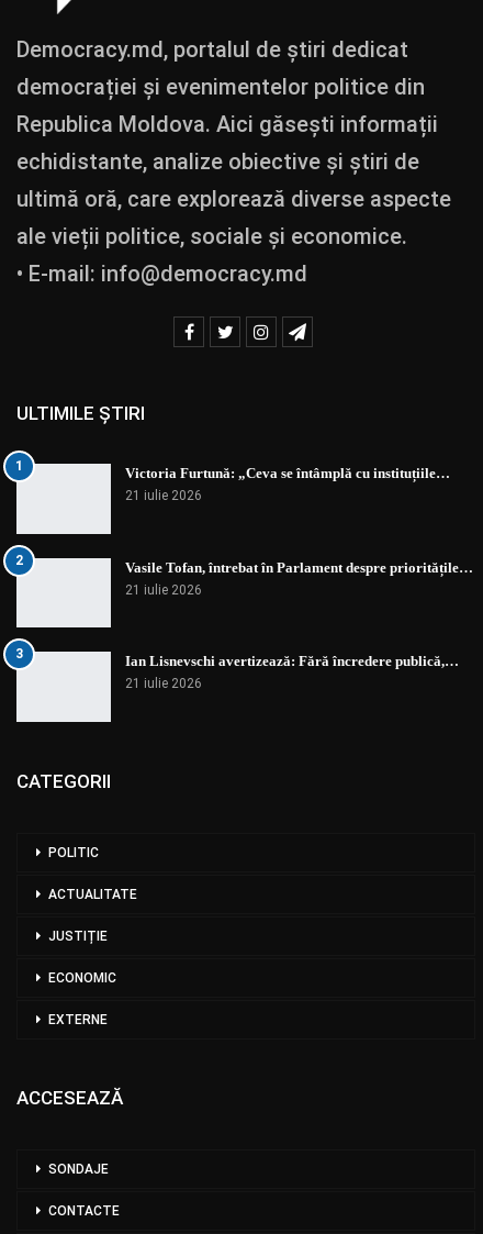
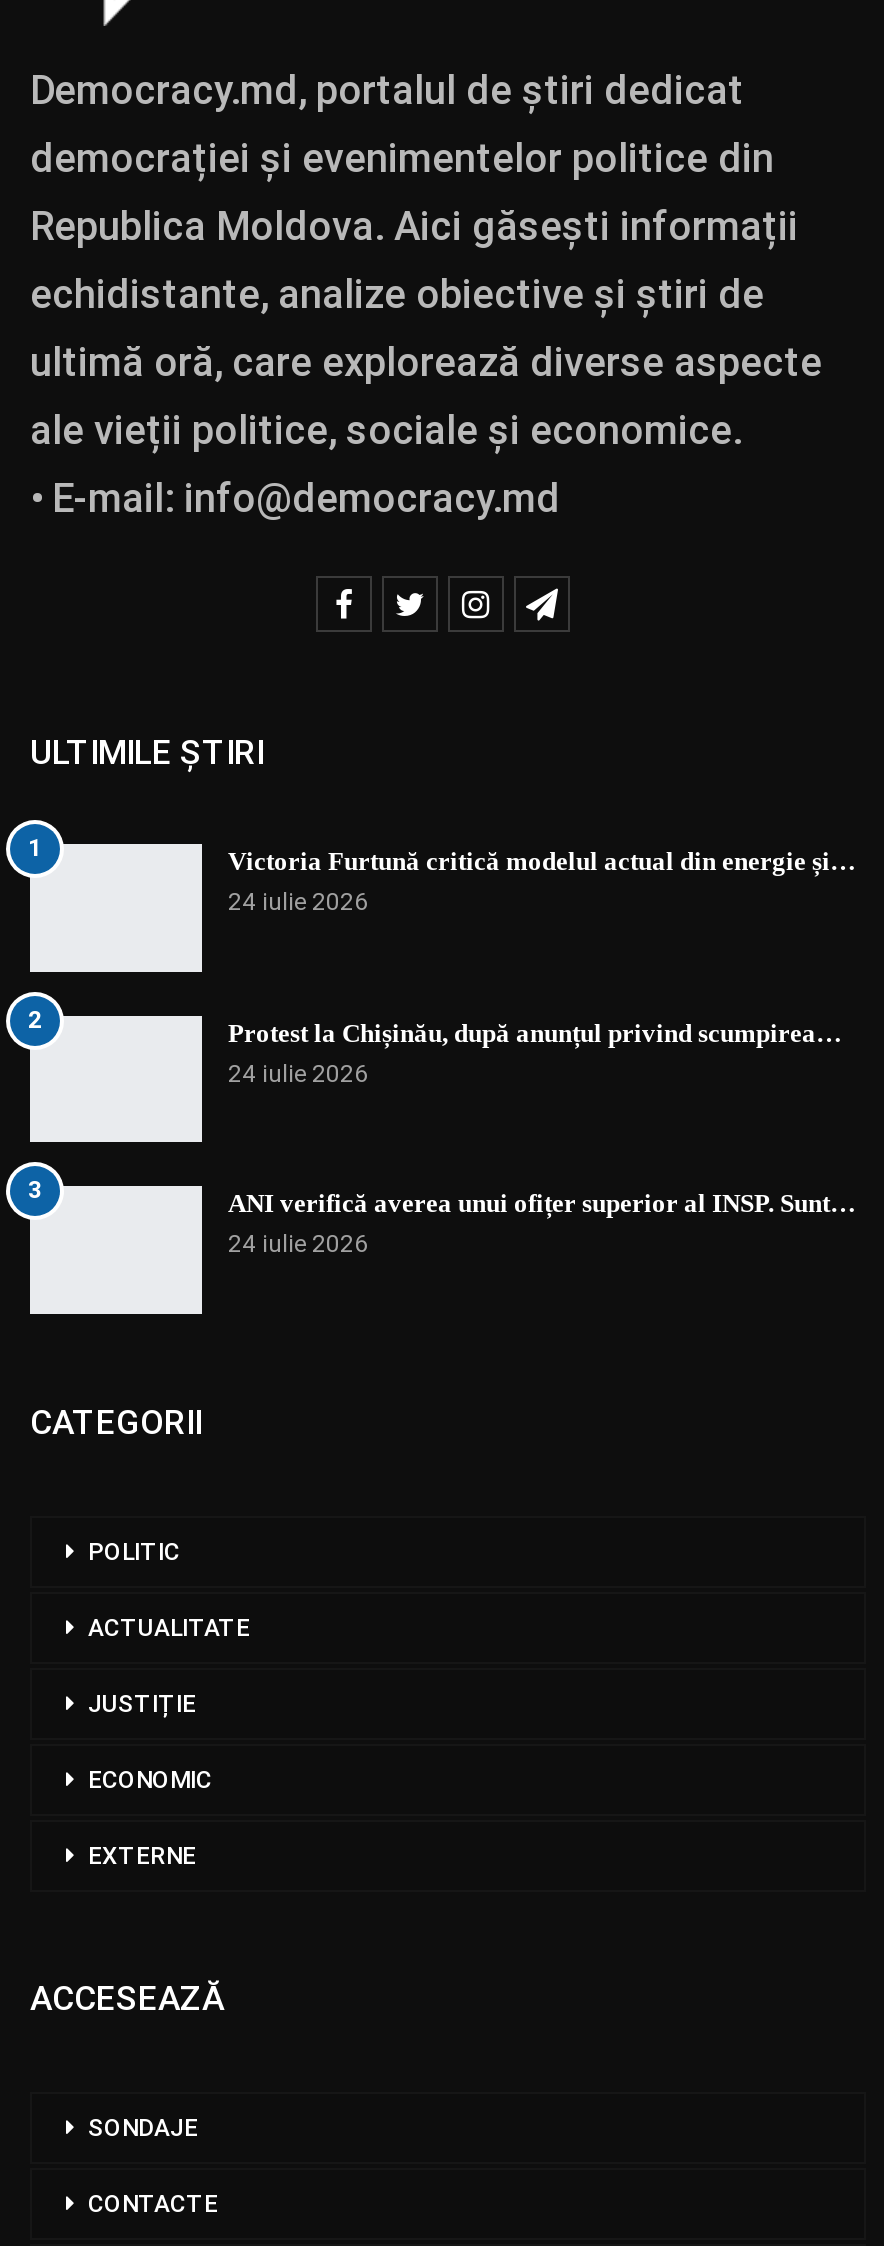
- Victoria Furtună: „Ceva se întâmplă cu instituțiile…
- 21 iulie 2026
+ Victoria Furtună critică modelul actual din energie și…
+ 24 iulie 2026

- Vasile Tofan, întrebat în Parlament despre prioritățile…
- 21 iulie 2026
+ Protest la Chișinău, după anunțul privind scumpirea…
+ 24 iulie 2026

- Ian Lisnevschi avertizează: Fără încredere publică,…
- 21 iulie 2026
+ ANI verifică averea unui ofițer superior al INSP. Sunt…
+ 24 iulie 2026
